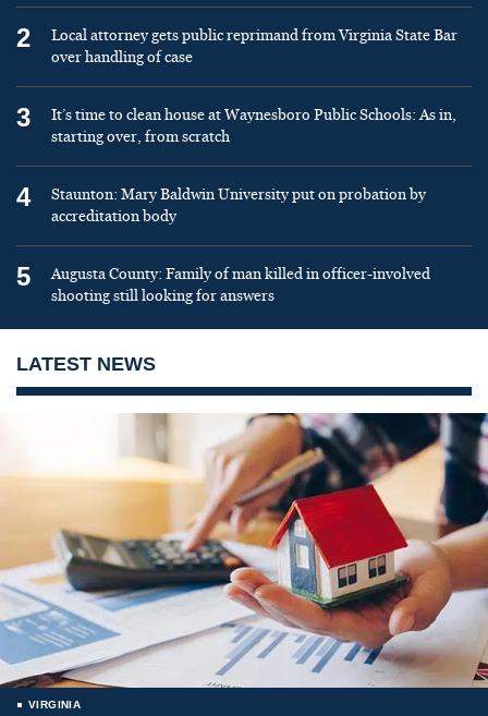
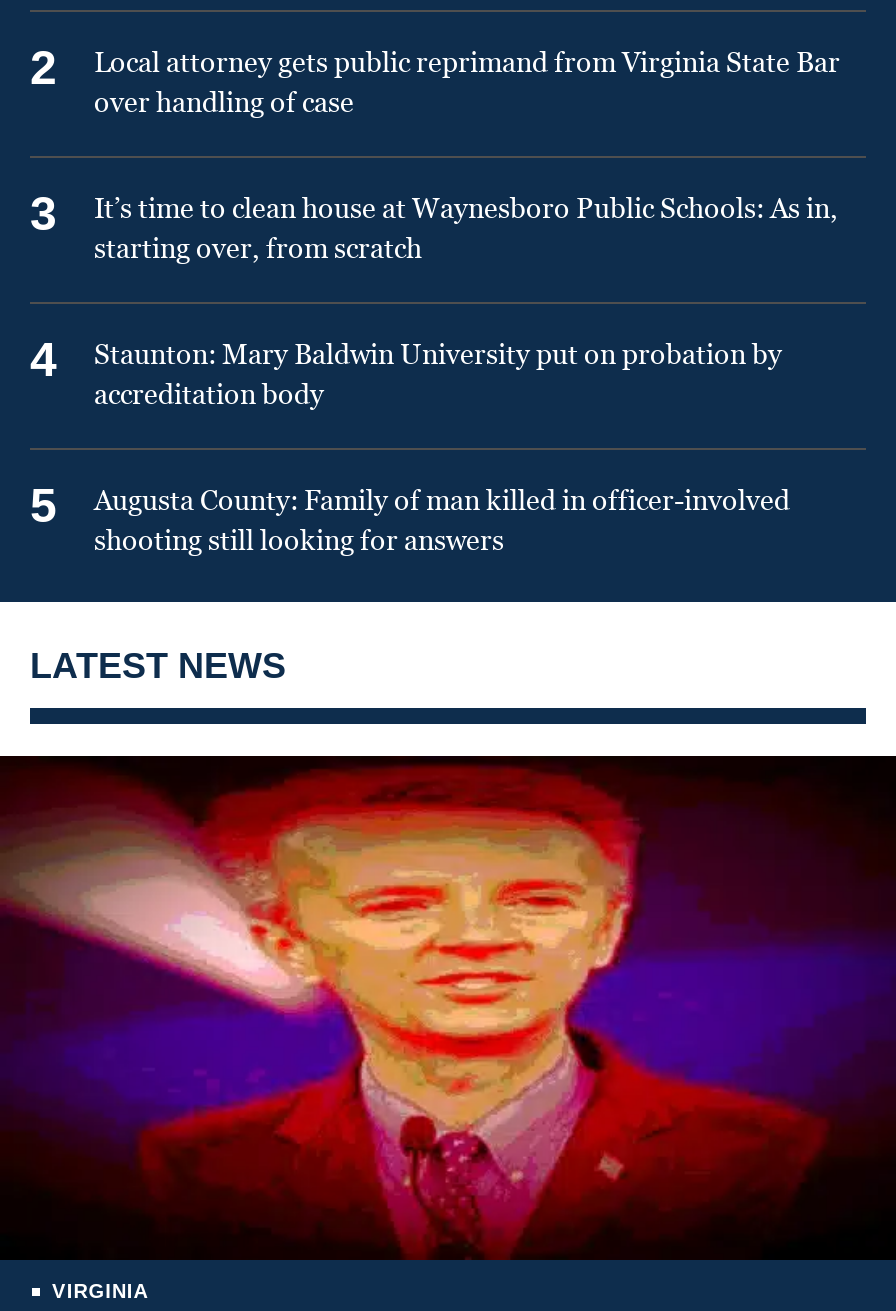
- [image]
+ [image]
